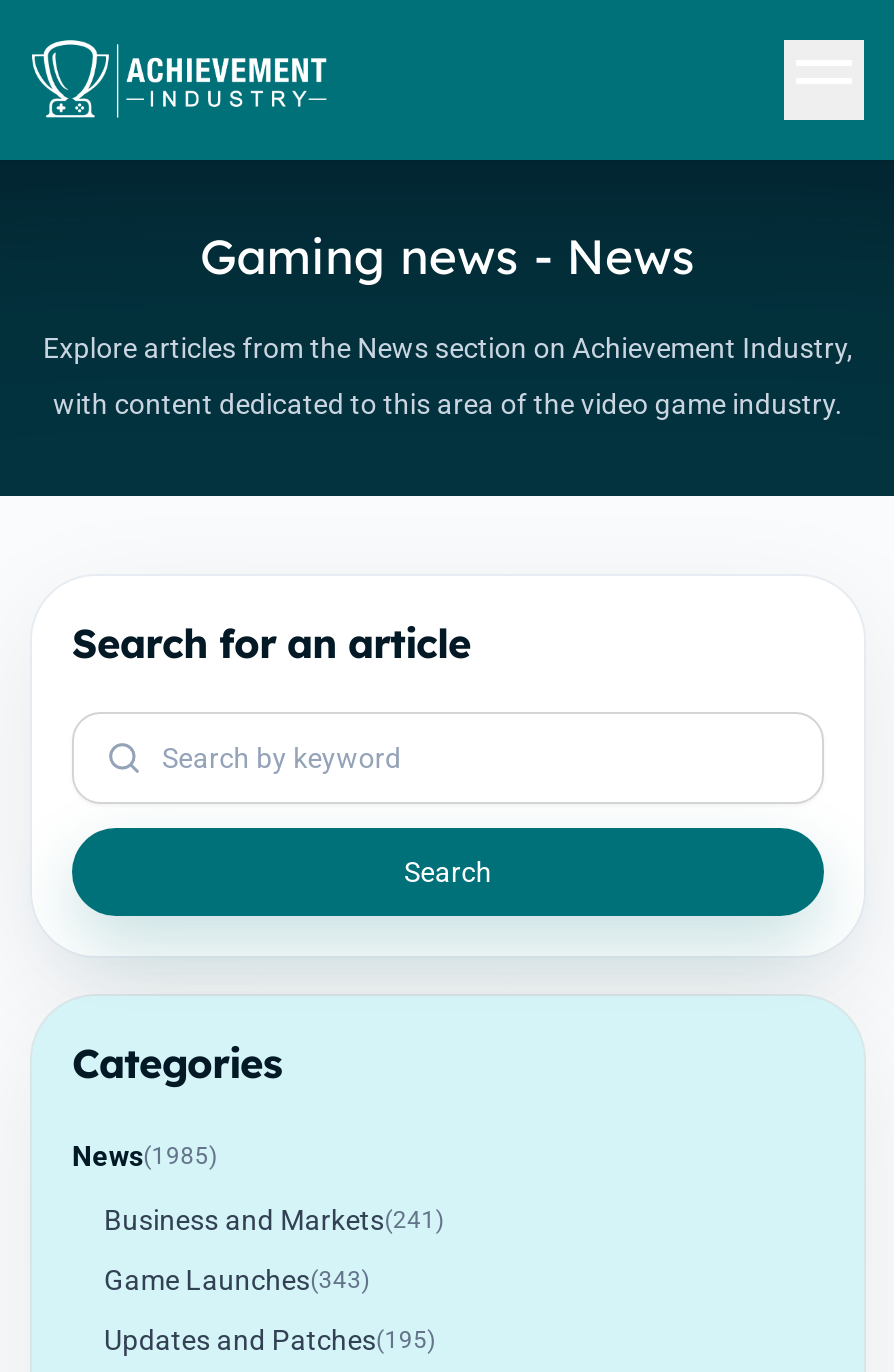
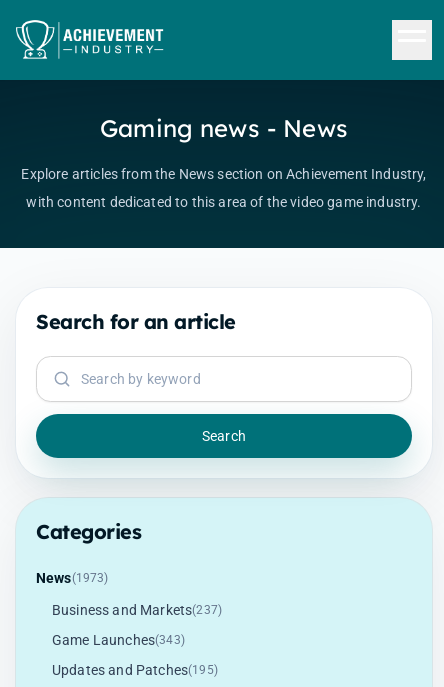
- News(1985)
+ News(1973)

- Business and Markets(241)
+ Business and Markets(237)
